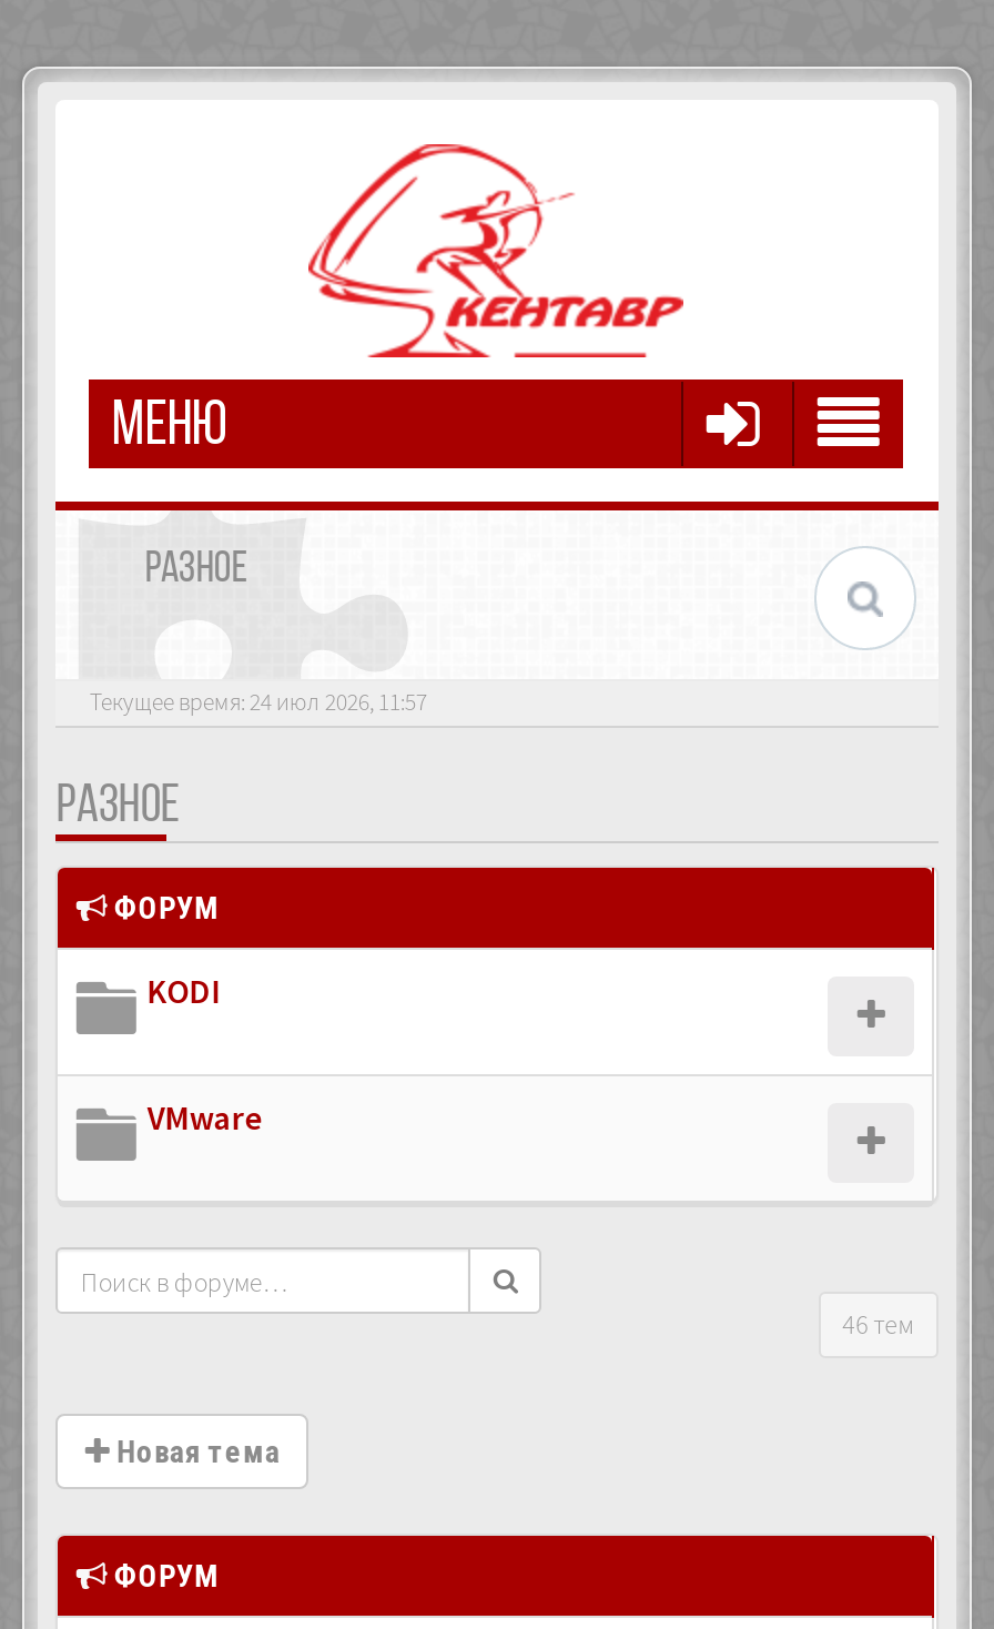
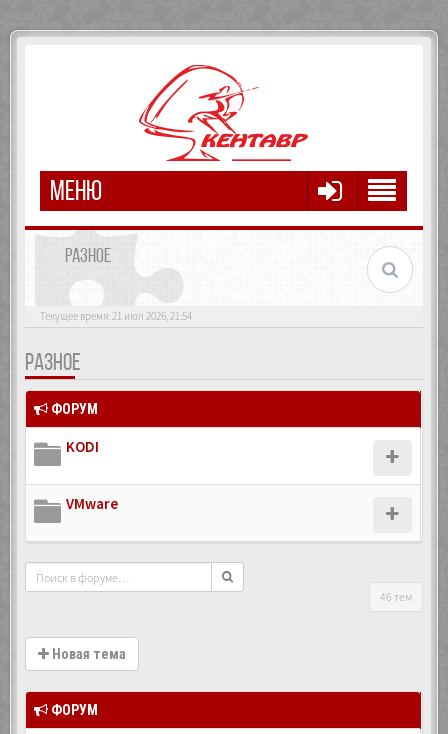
- Текущее время: 24 июл 2026, 11:57
+ Текущее время: 21 июл 2026, 21:54
